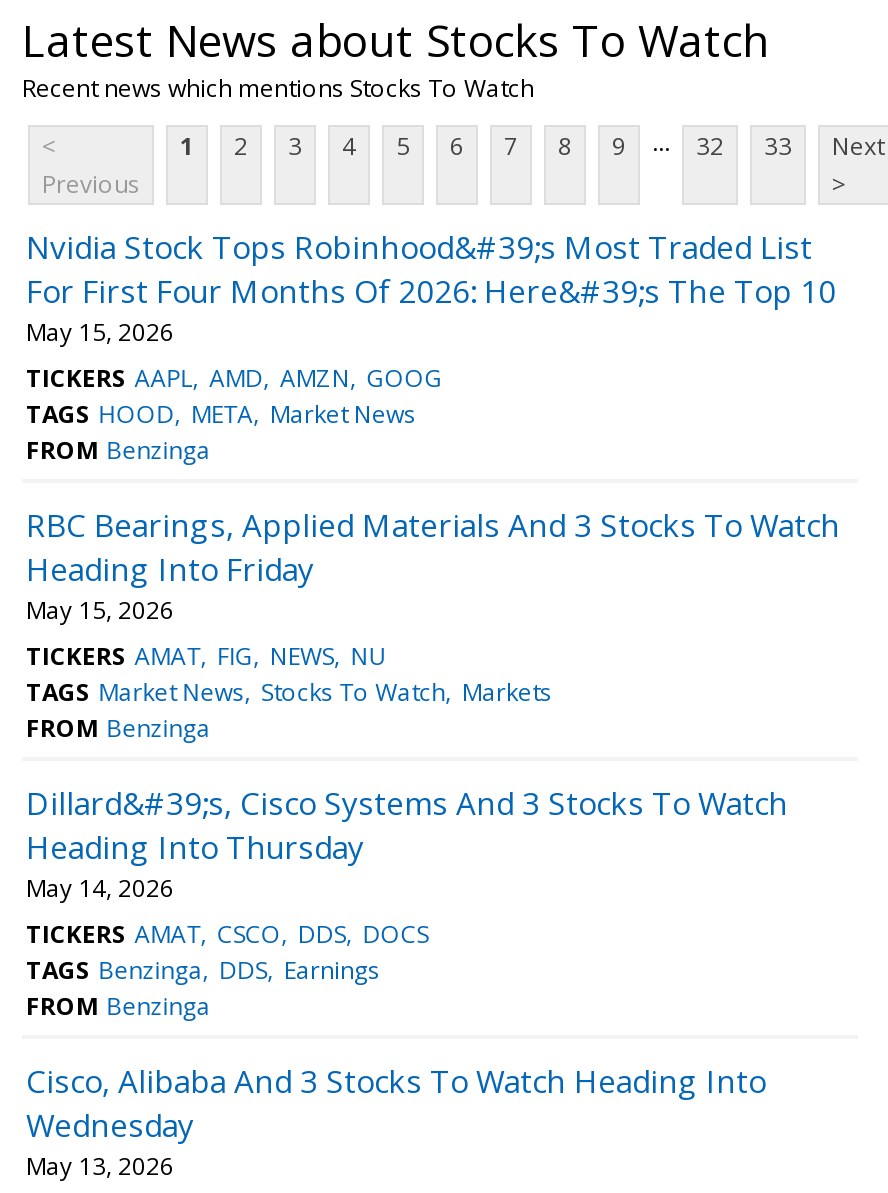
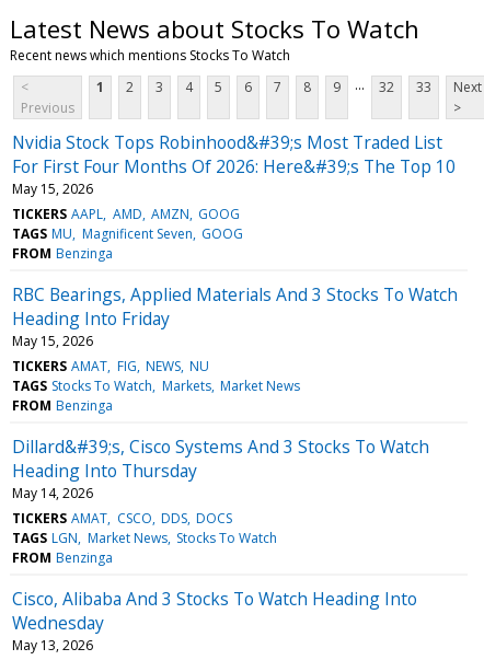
- TAGS HOOD META Market News
+ TAGS MU Magnificent Seven GOOG

- TAGS Market News Stocks To Watch Markets
+ TAGS Stocks To Watch Markets Market News

- TAGS Benzinga DDS Earnings
+ TAGS LGN Market News Stocks To Watch
